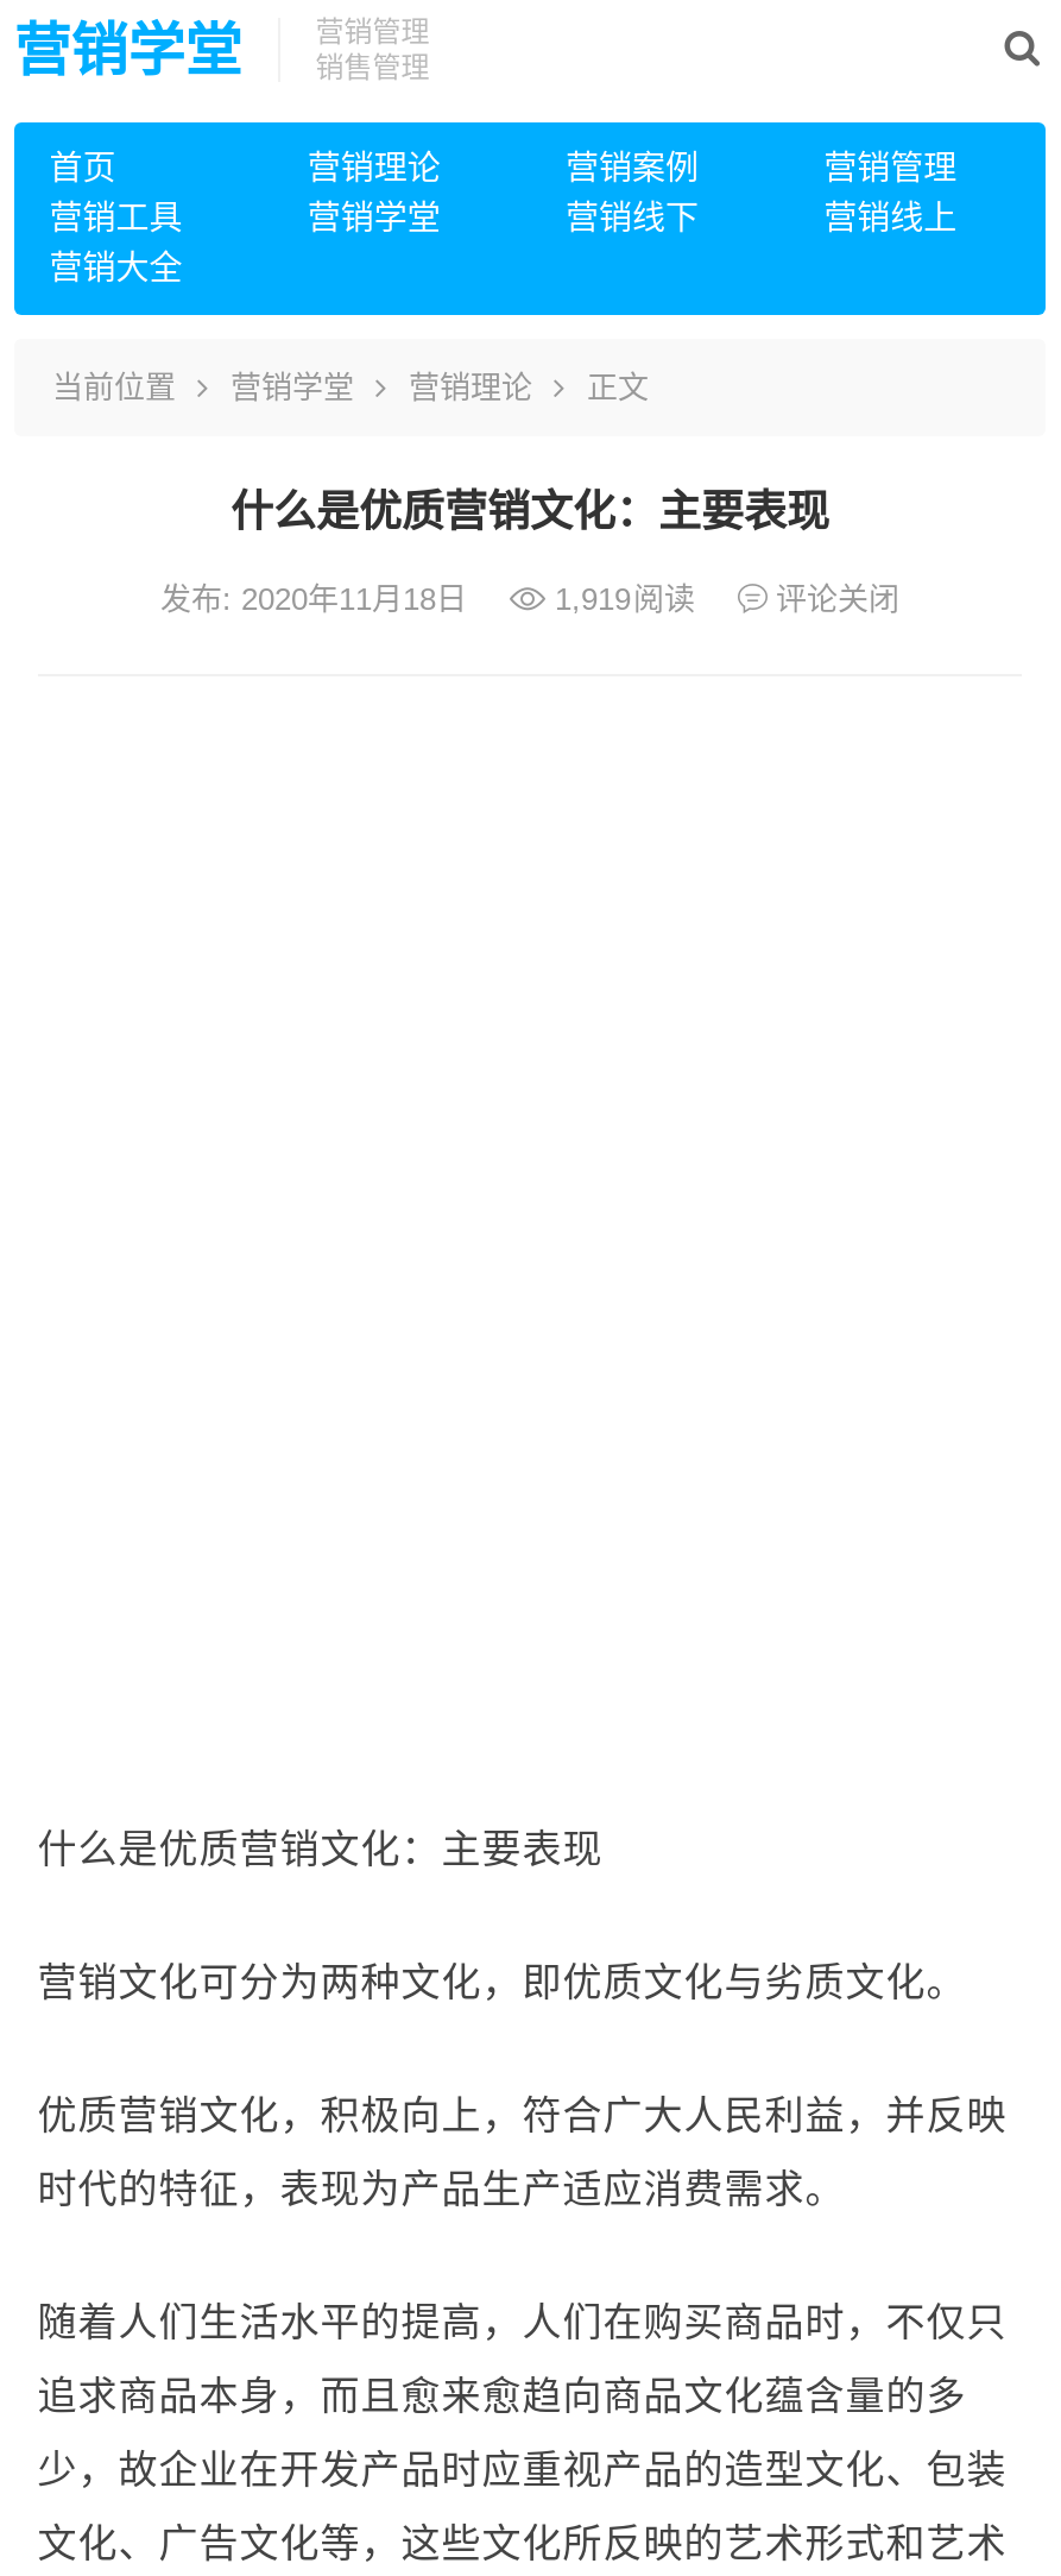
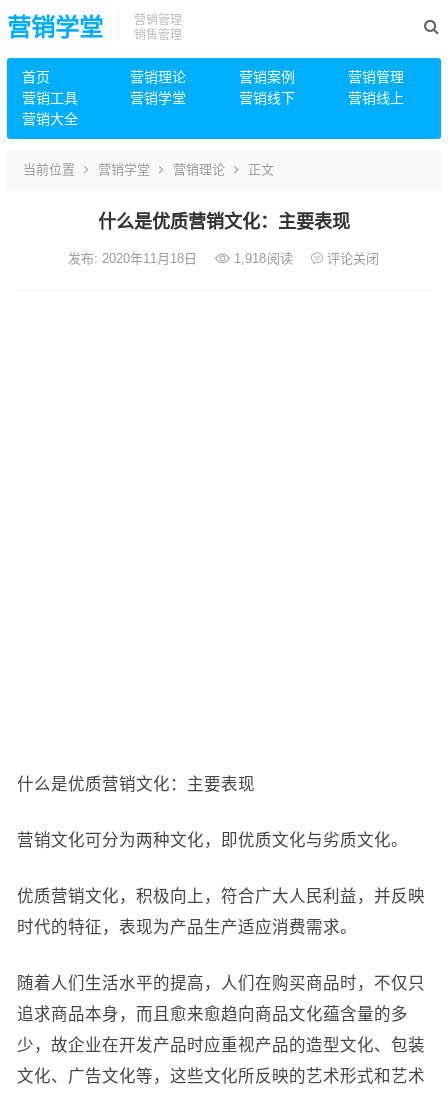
- 发布: 2020年11月18日 1,919阅读 评论关闭
+ 发布: 2020年11月18日 1,918阅读 评论关闭
